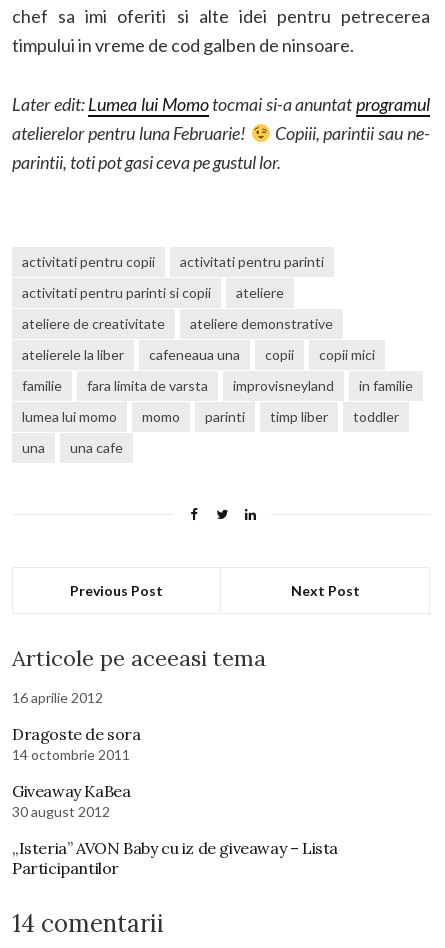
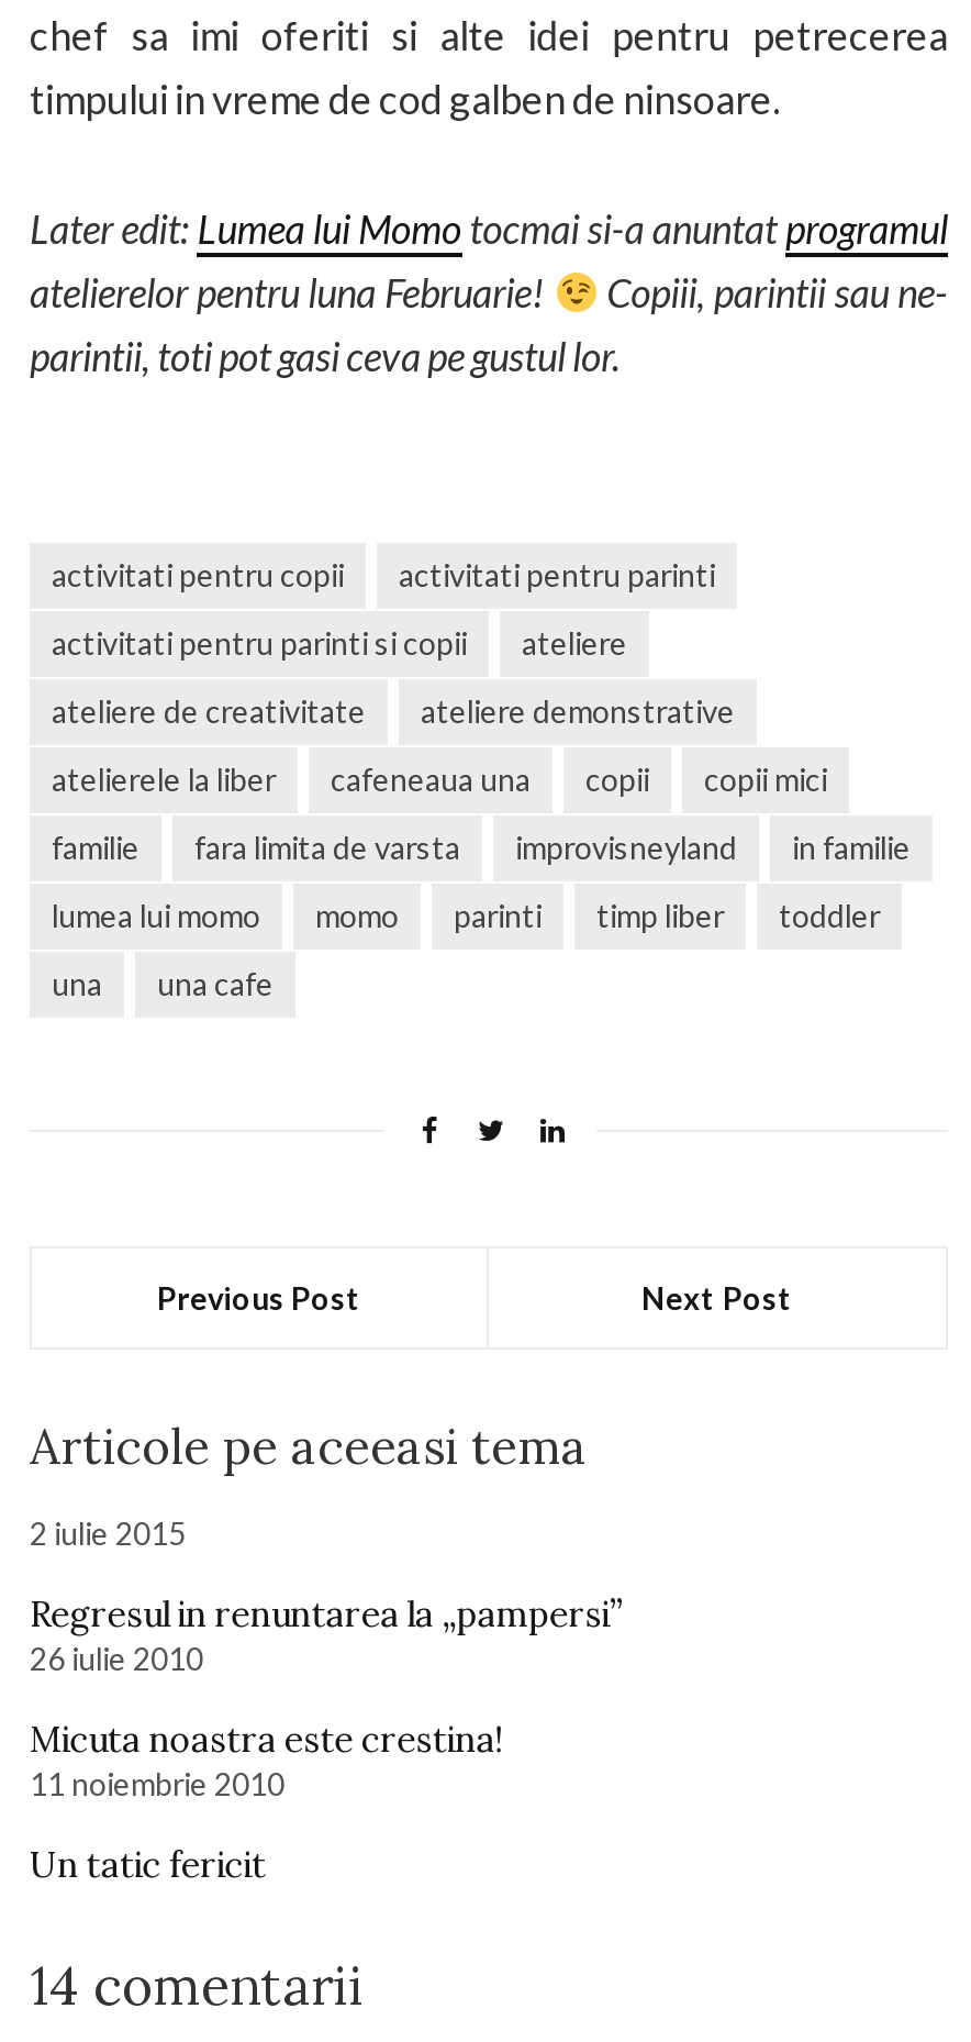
- 16 aprilie 2012
+ 2 iulie 2015

- Dragoste de sora
- 14 octombrie 2011
+ Regresul in renuntarea la „pampersi”
+ 26 iulie 2010

- Giveaway KaBea
- 30 august 2012
+ Micuta noastra este crestina!
+ 11 noiembrie 2010

- „Isteria” AVON Baby cu iz de giveaway – Lista
- Participantilor
+ Un tatic fericit
